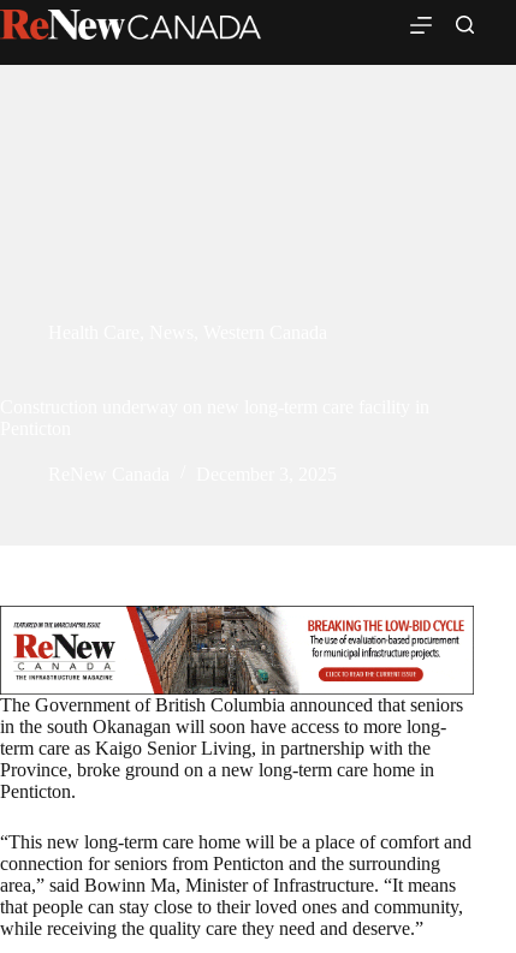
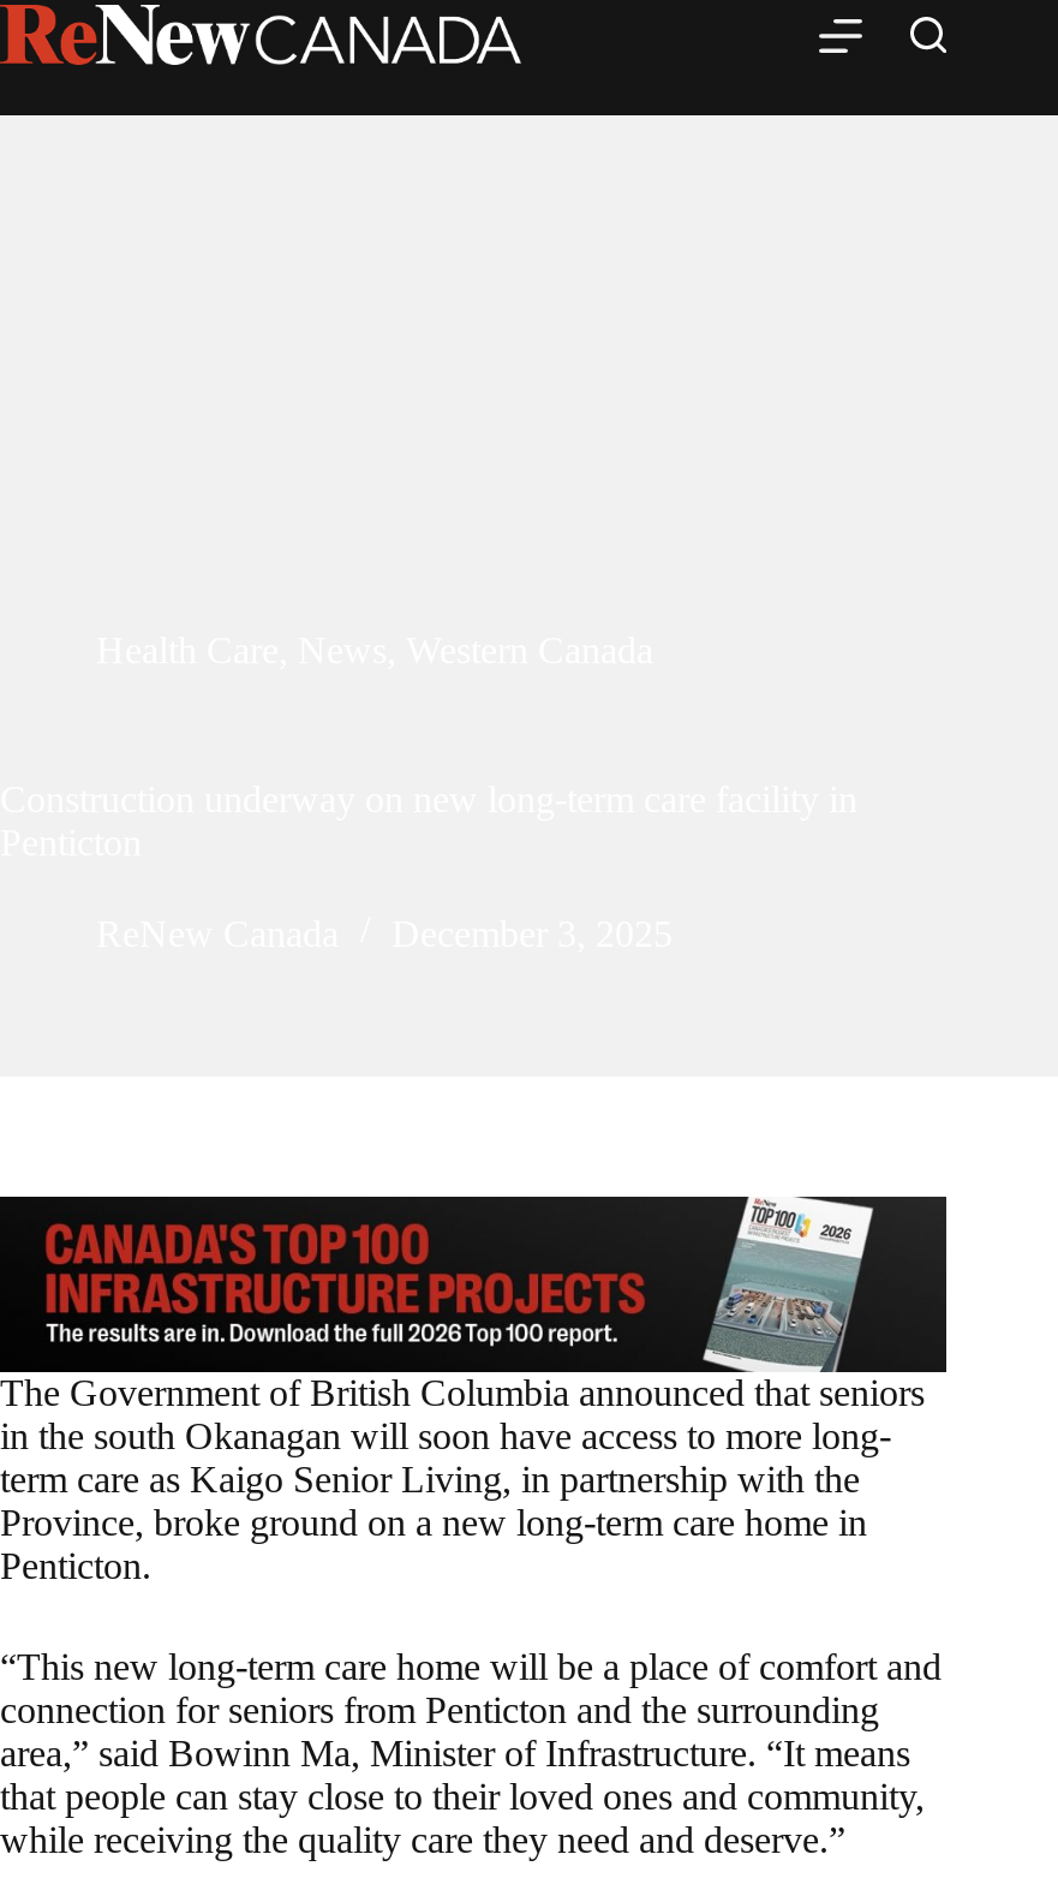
- [image]
+ [image]
